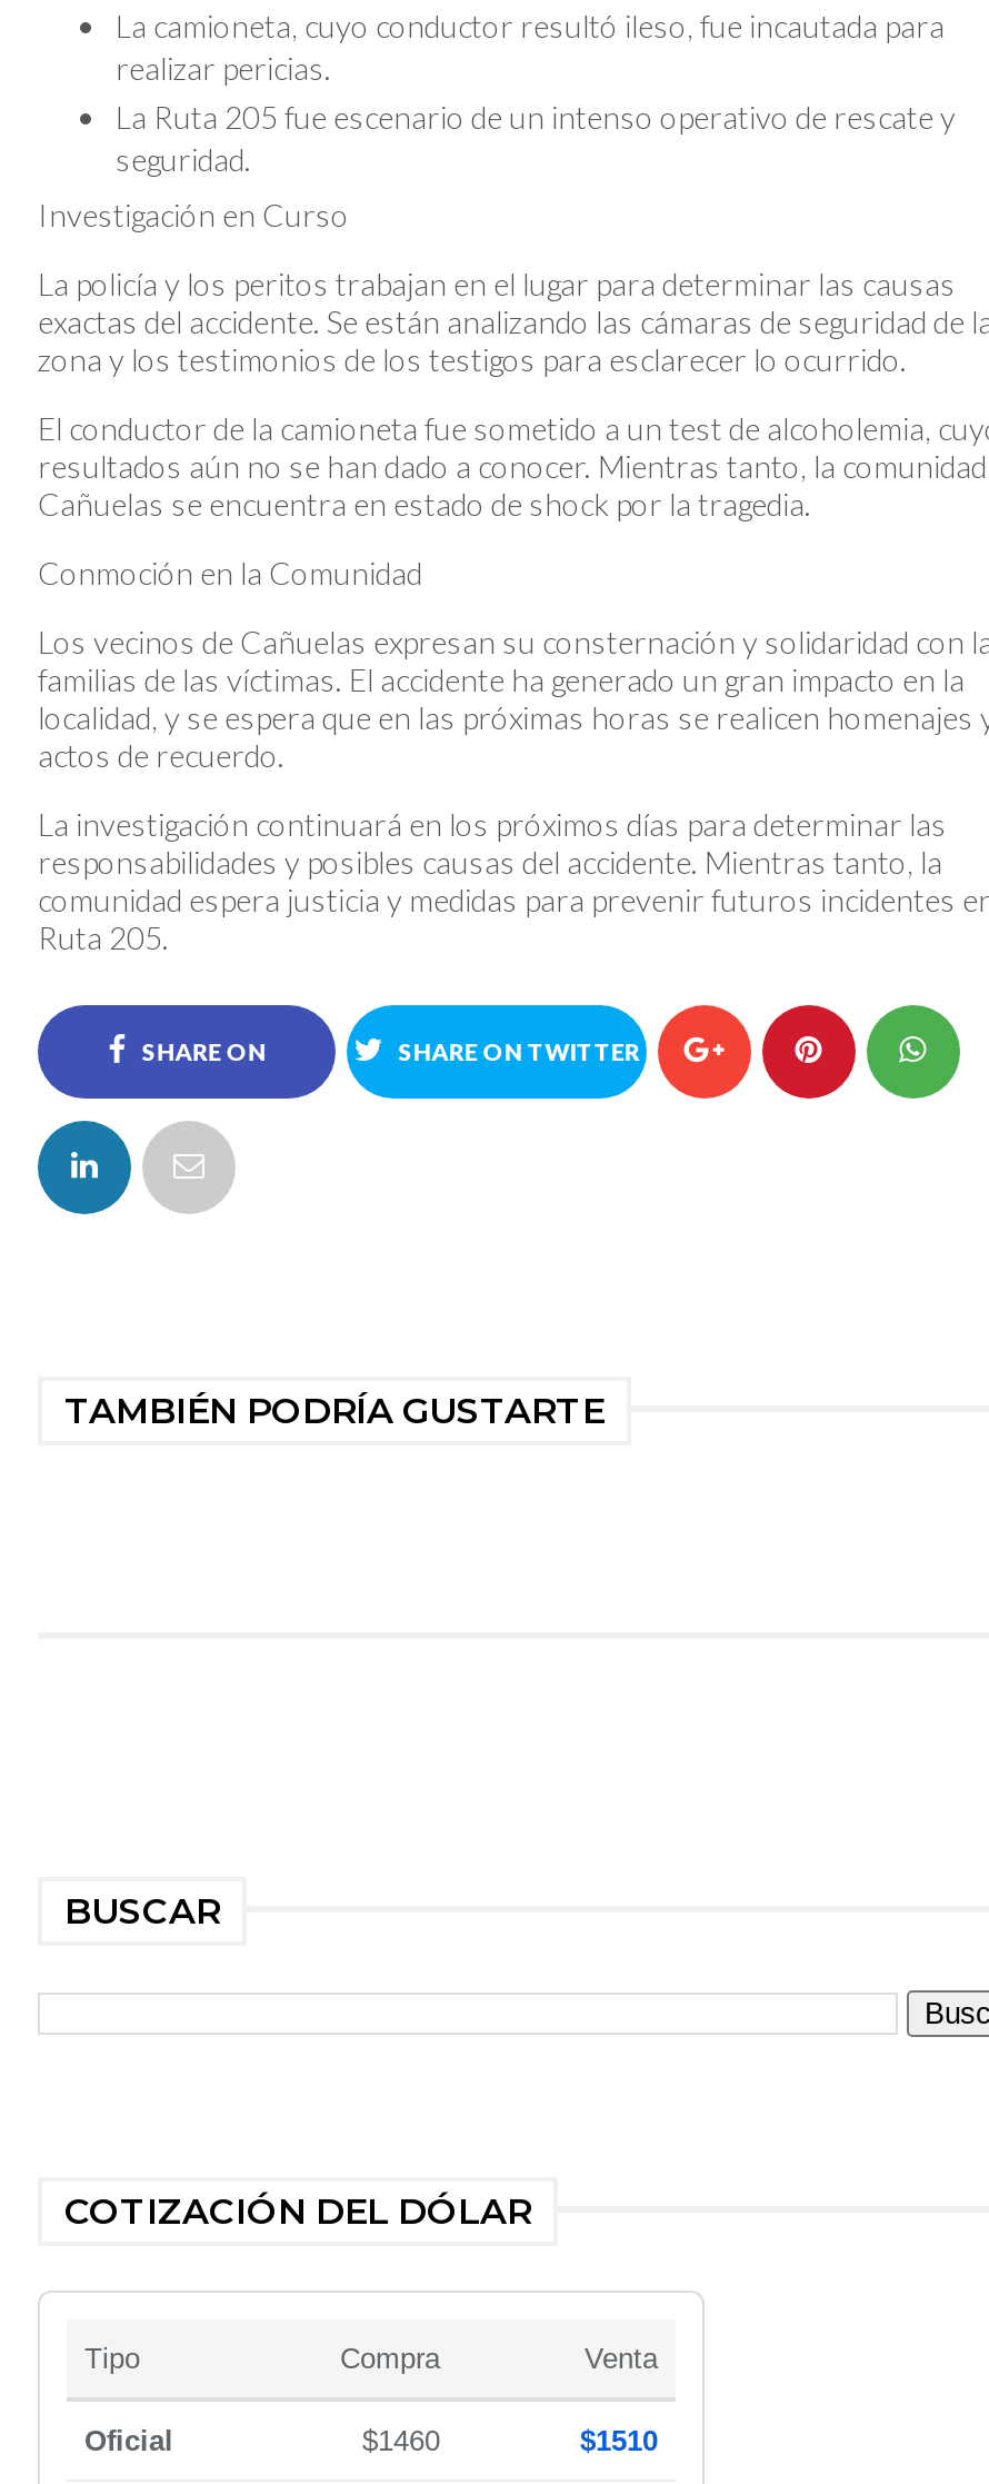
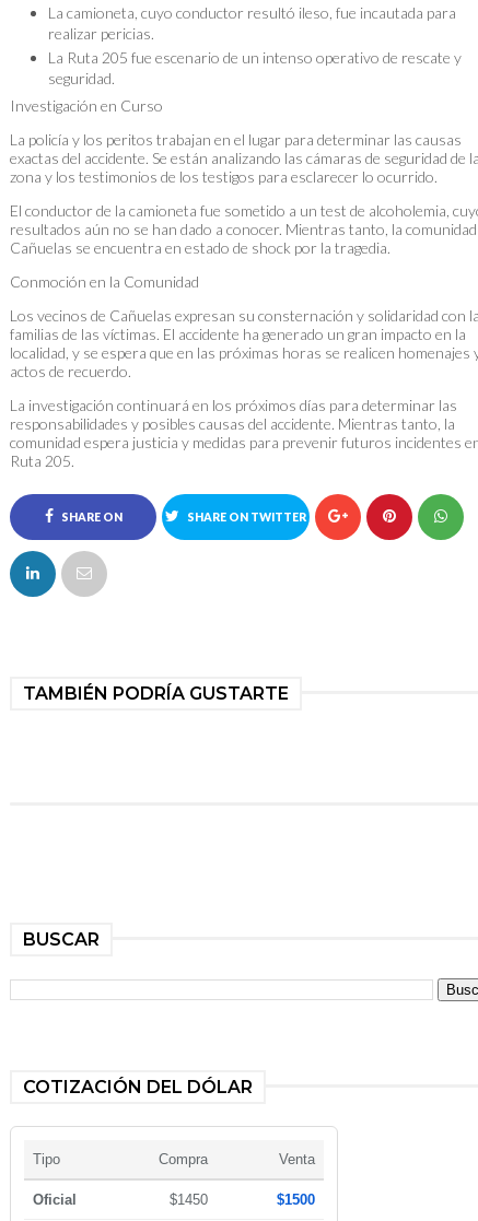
- $1460
+ $1450

- $1510
+ $1500
